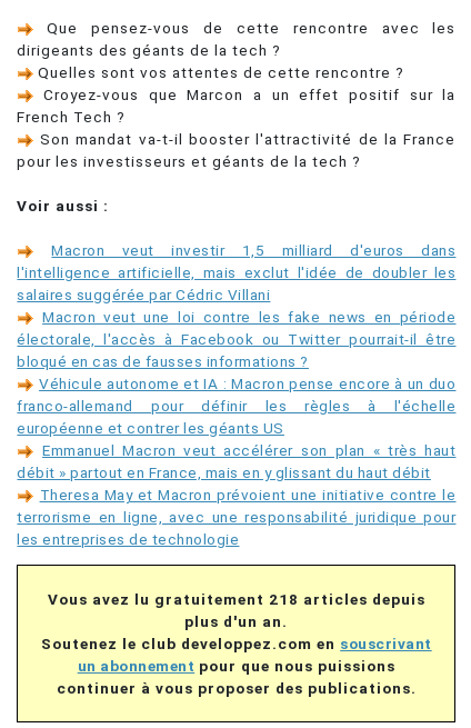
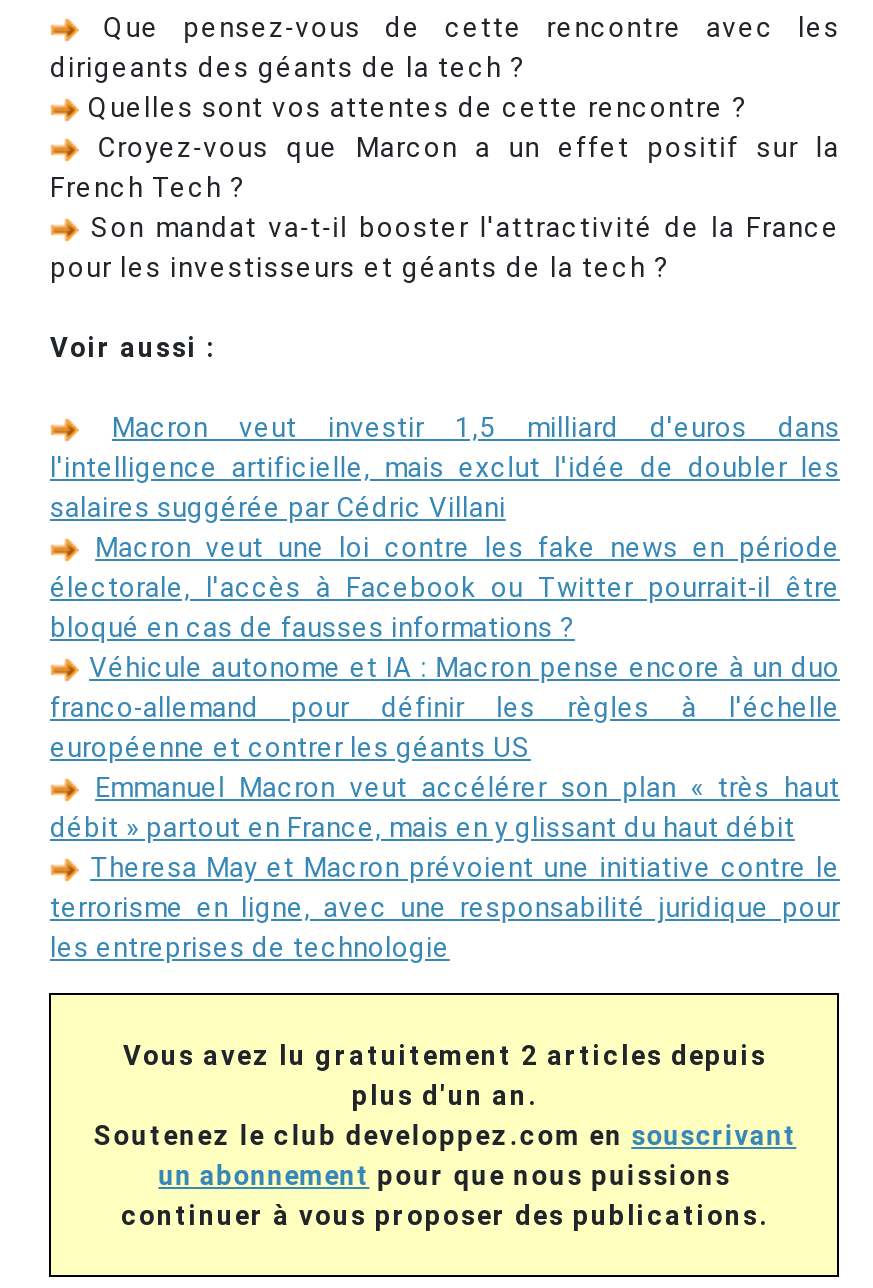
- Vous avez lu gratuitement 218 articles depuis
+ Vous avez lu gratuitement 2 articles depuis
